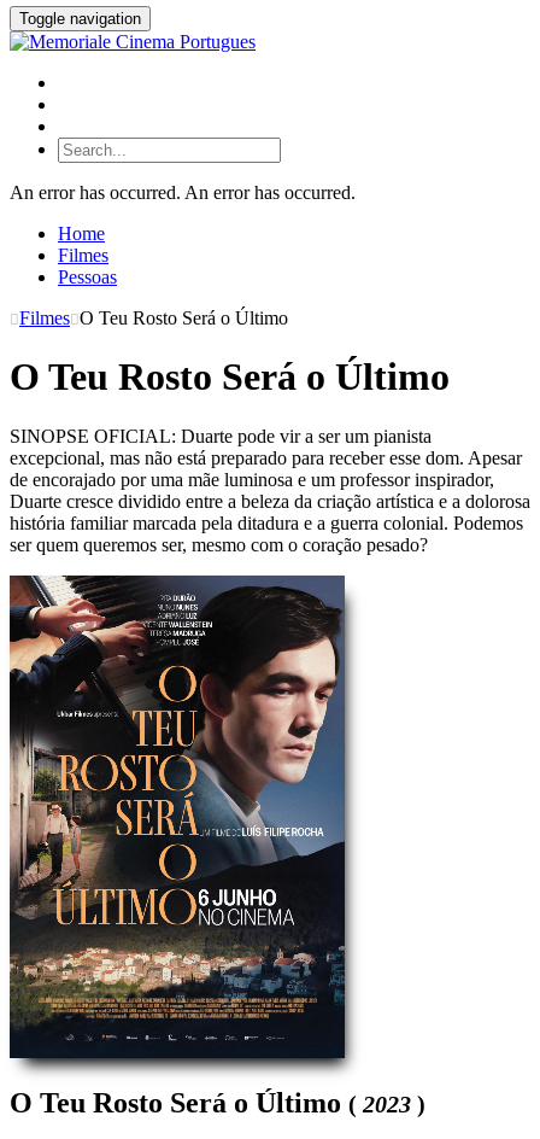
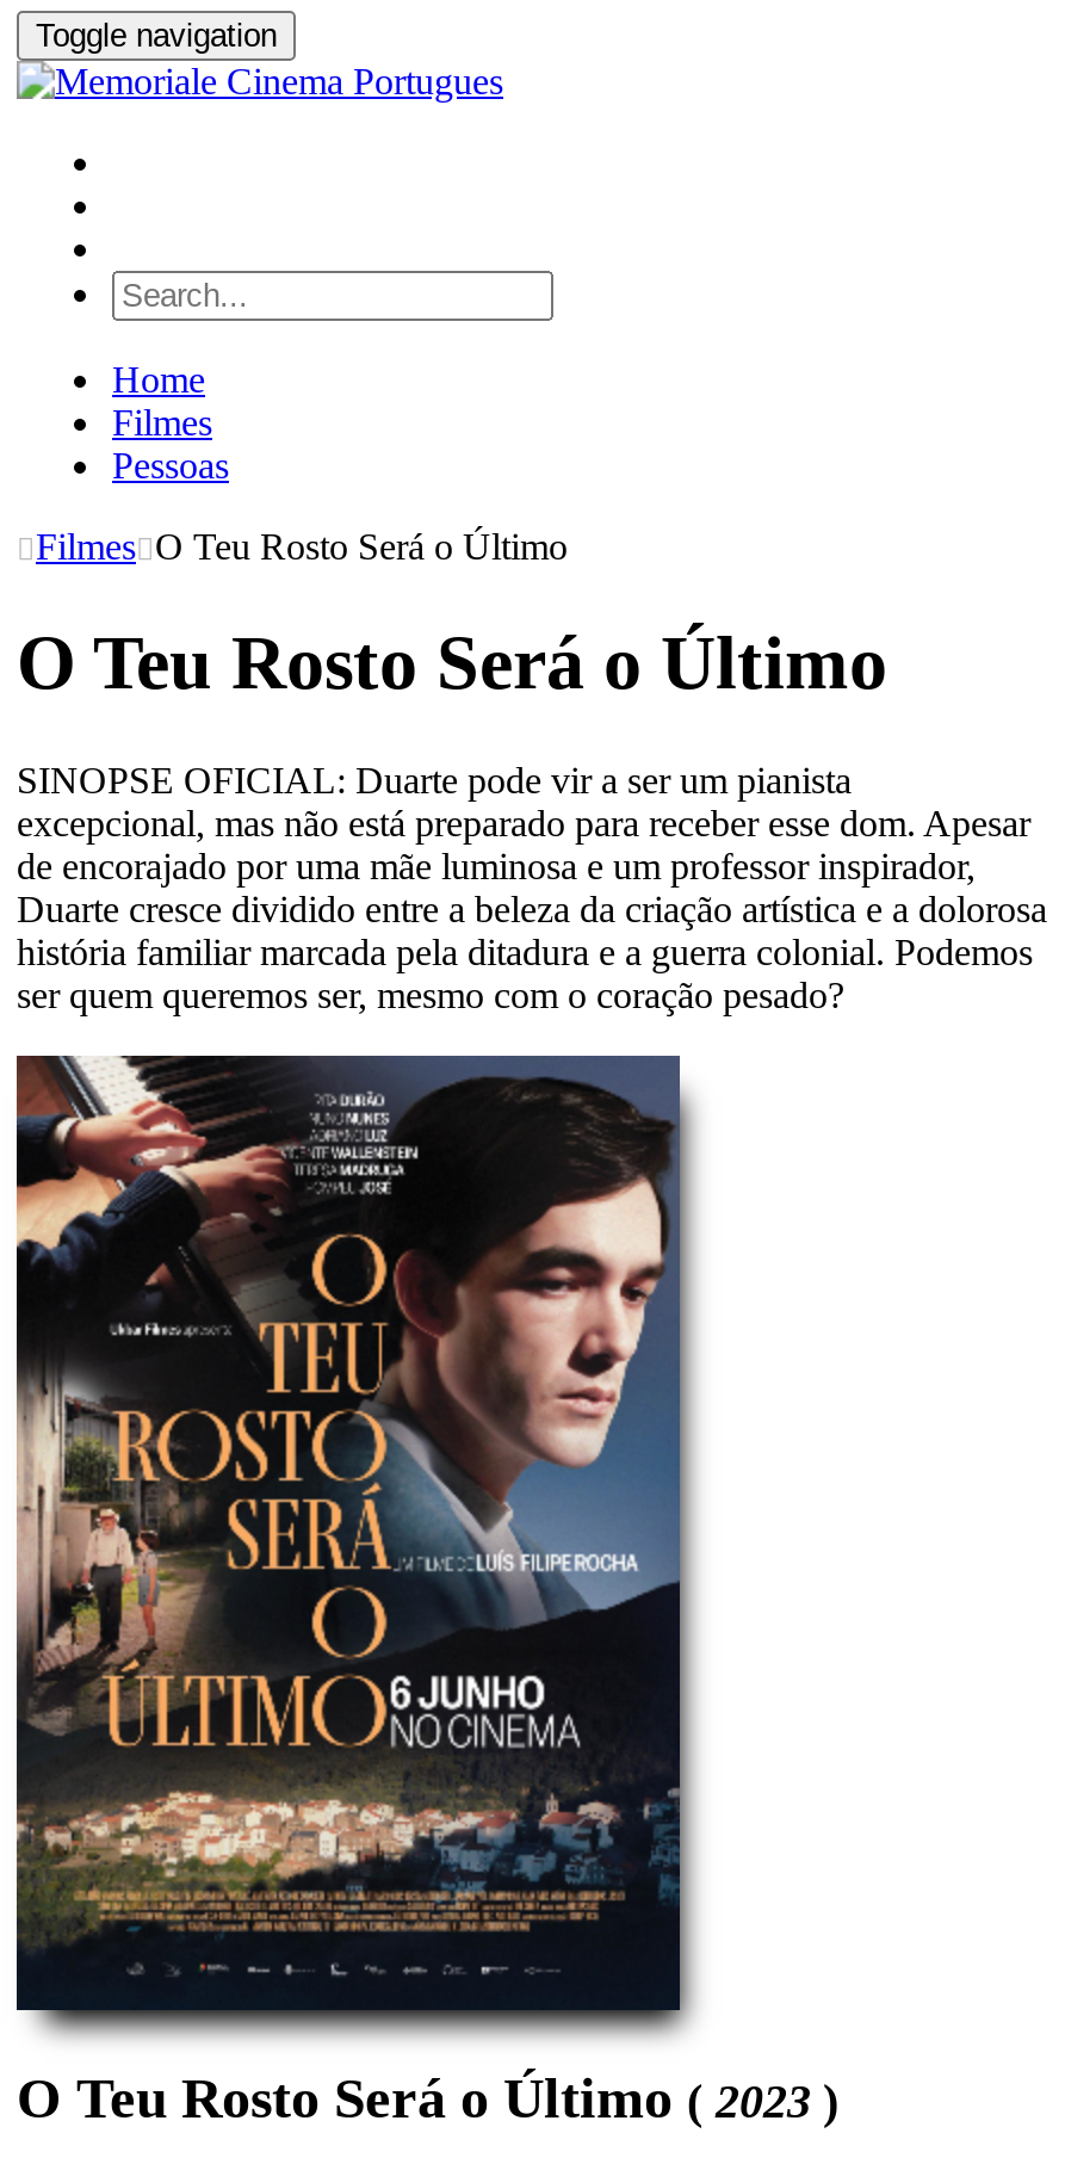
- An error has occurred. An error has occurred.
